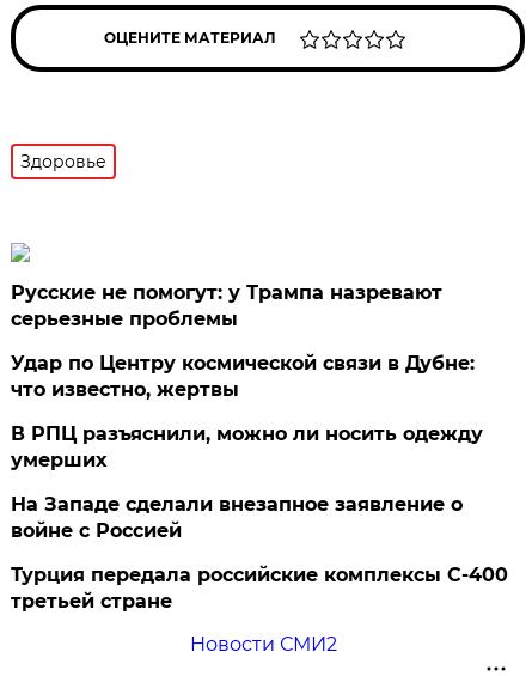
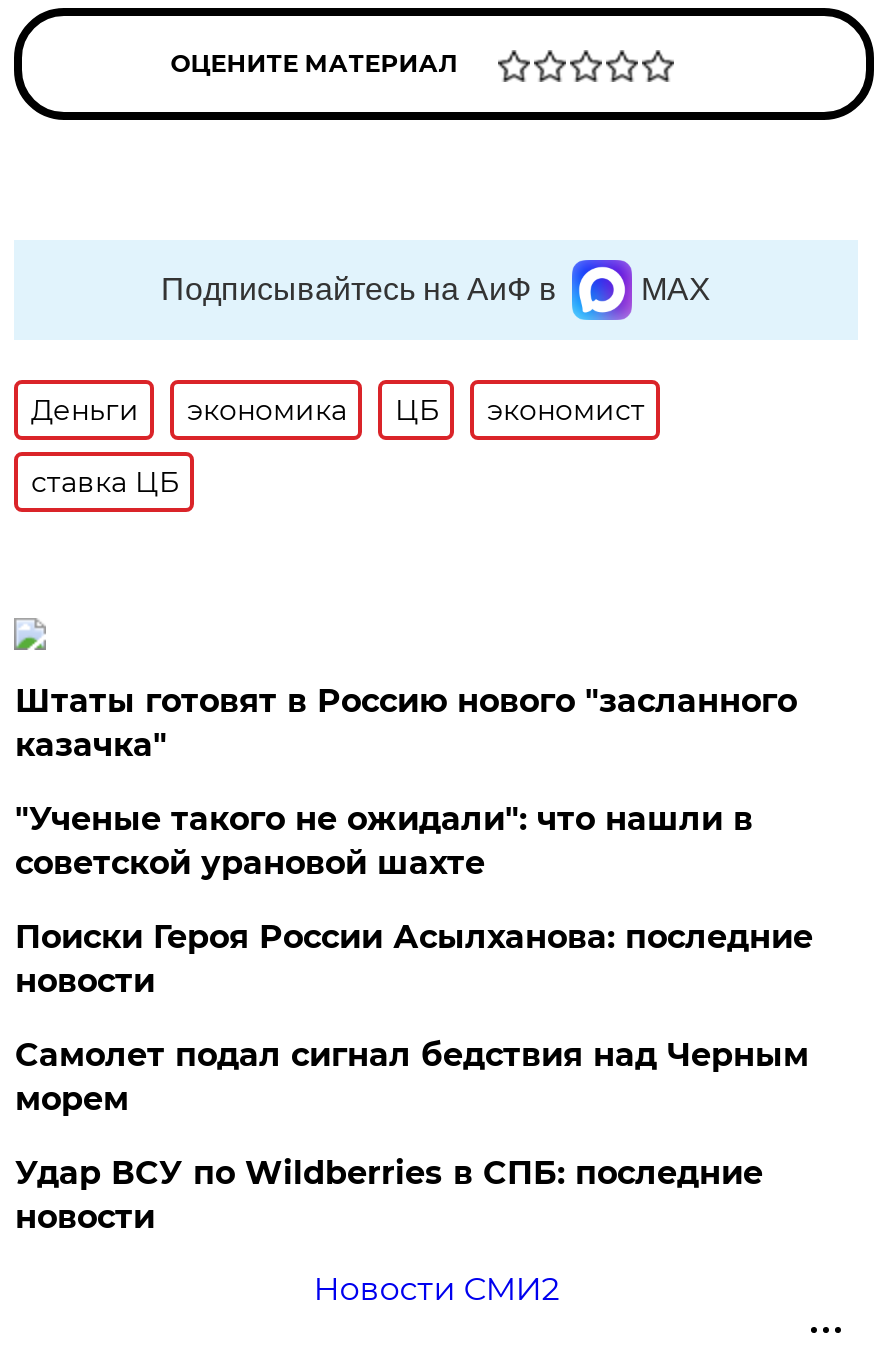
- Здоровье
+ Подписывайтесь на АиФ в
+ MAX
+ Деньги
+ экономика
+ ЦБ
+ экономист
+ ставка ЦБ

- Русские не помогут: у Трампа назревают
- серьезные проблемы
- Удар по Центру космической связи в Дубне:
- что известно, жертвы
- В РПЦ разъяснили, можно ли носить одежду
- умерших
- На Западе сделали внезапное заявление о
- войне с Россией
- Турция передала российские комплексы С-400
- третьей стране
+ Штаты готовят в Россию нового "засланного
+ казачка"
+ "Ученые такого не ожидали": что нашли в
+ советской урановой шахте
+ Поиски Героя России Асылханова: последние
+ новости
+ Самолет подал сигнал бедствия над Черным
+ морем
+ Удар ВСУ по Wildberries в СПБ: последние
+ новости
